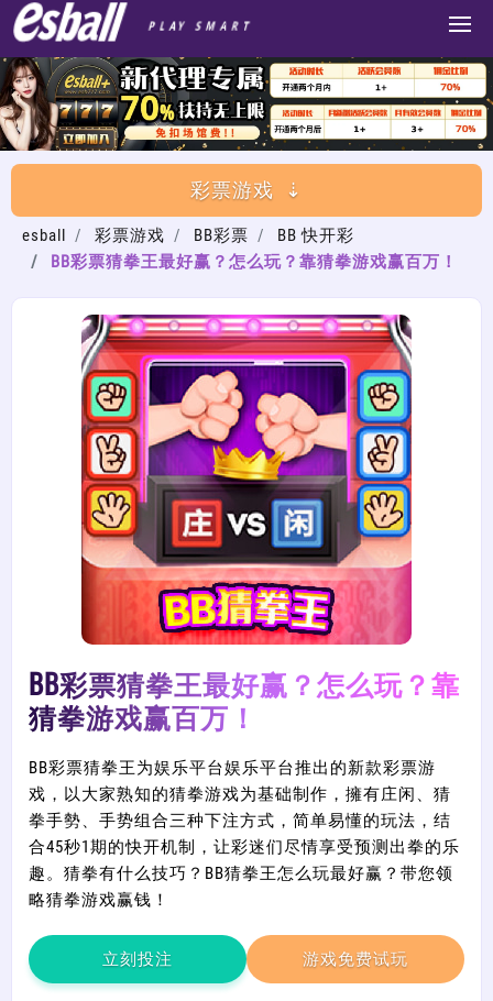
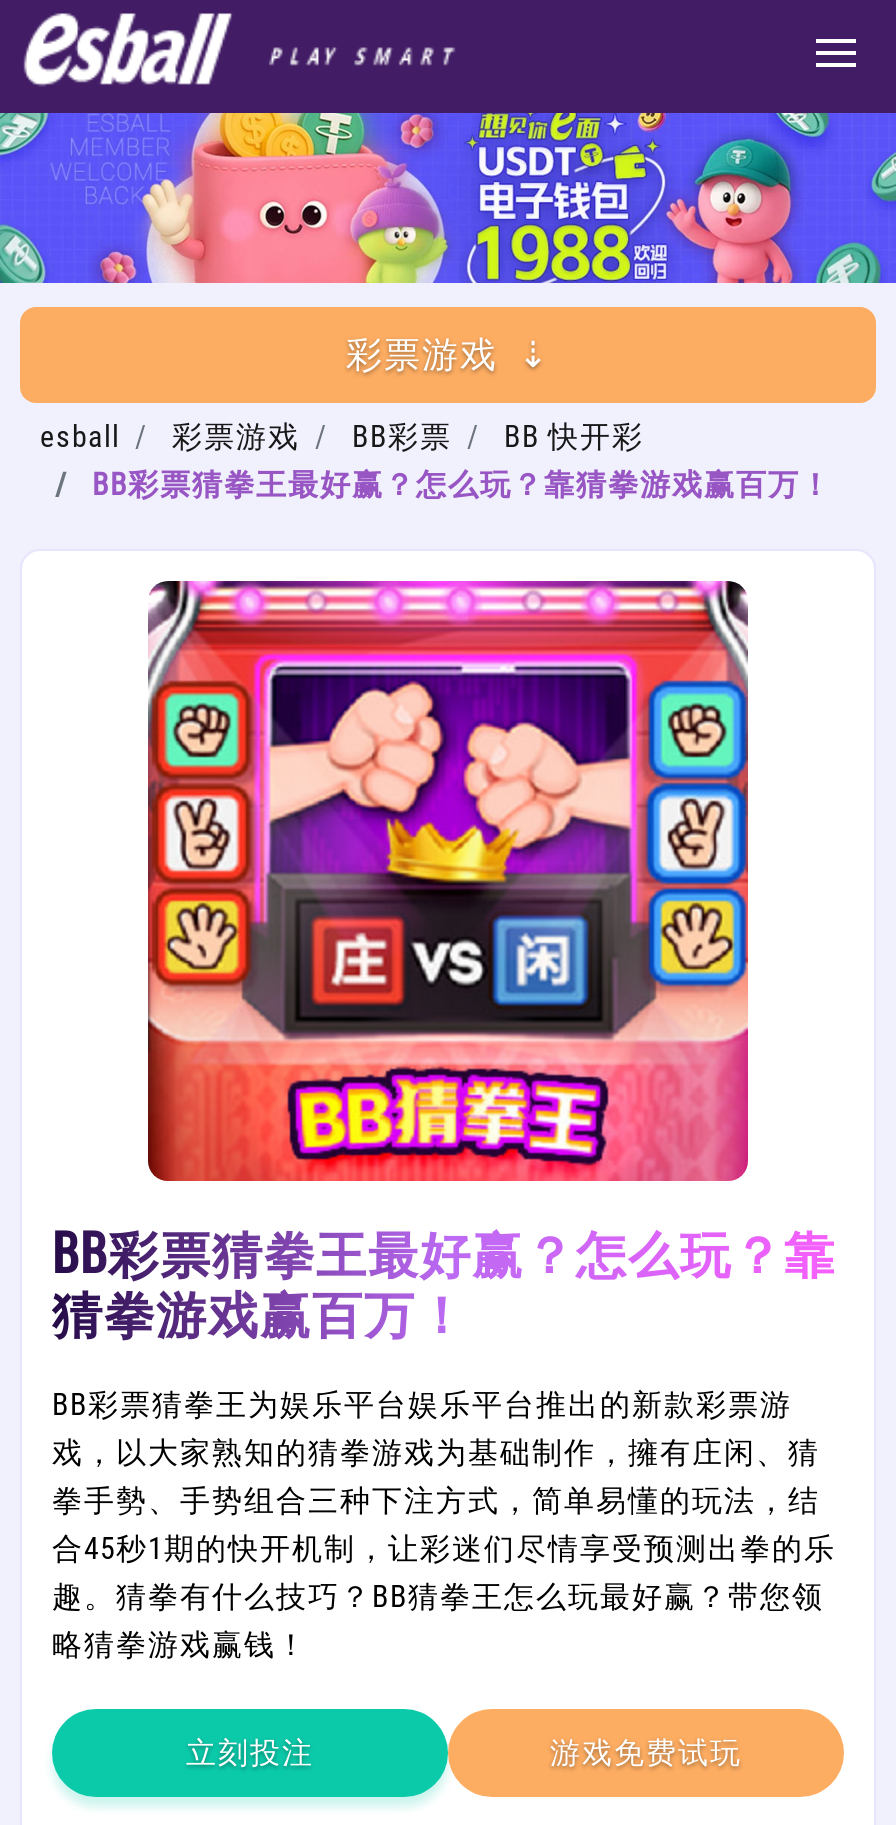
- [image]
+ [image]
